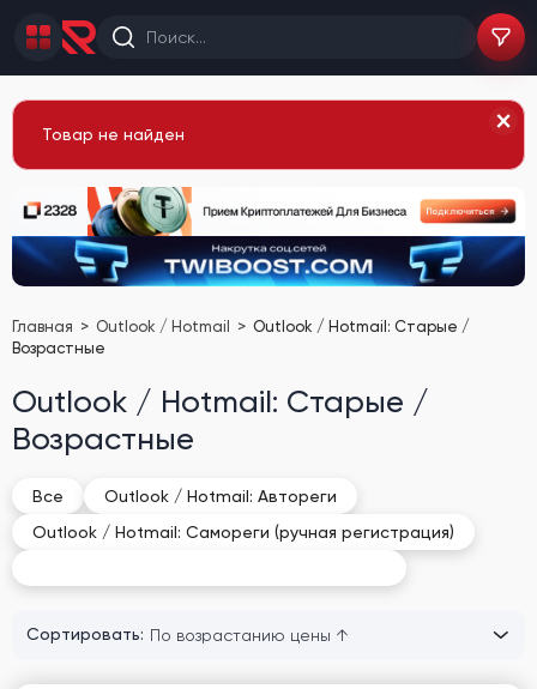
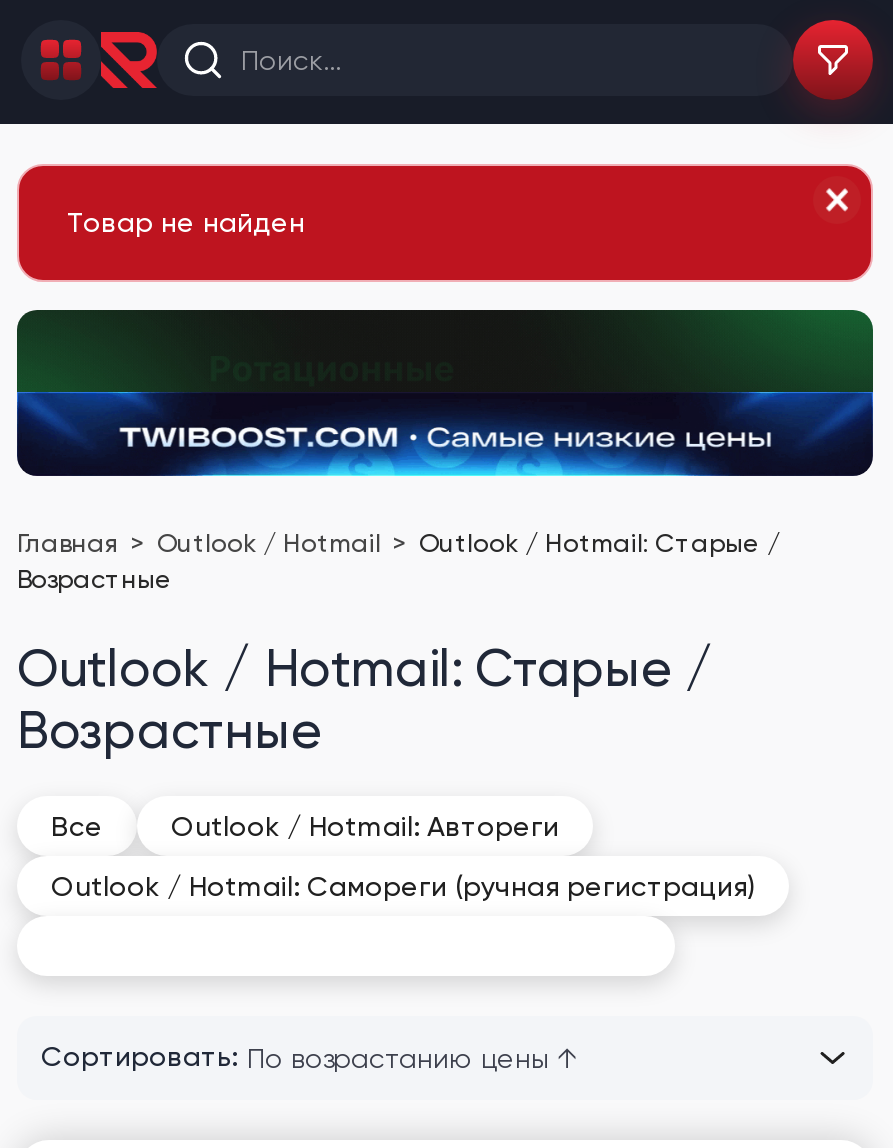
- [image]
+ [image]
